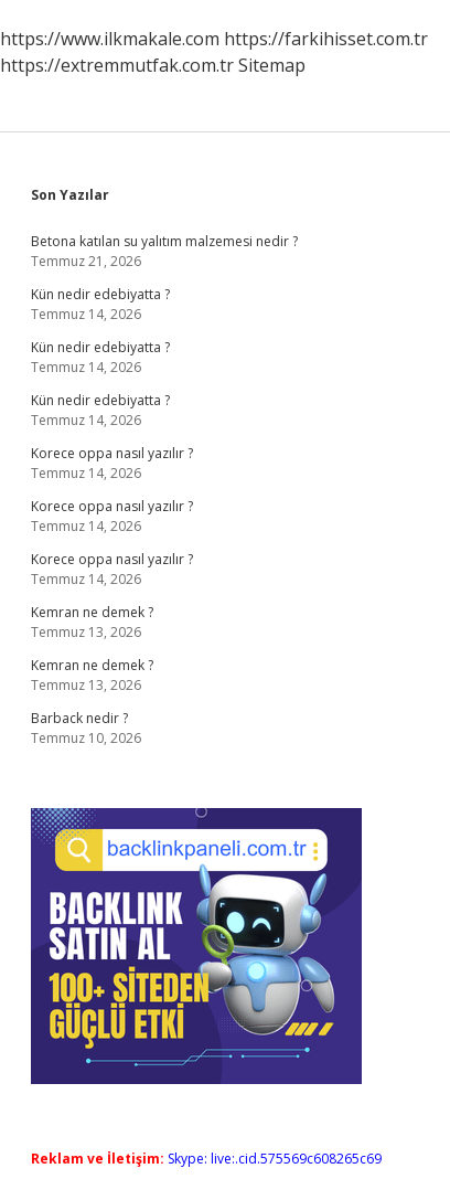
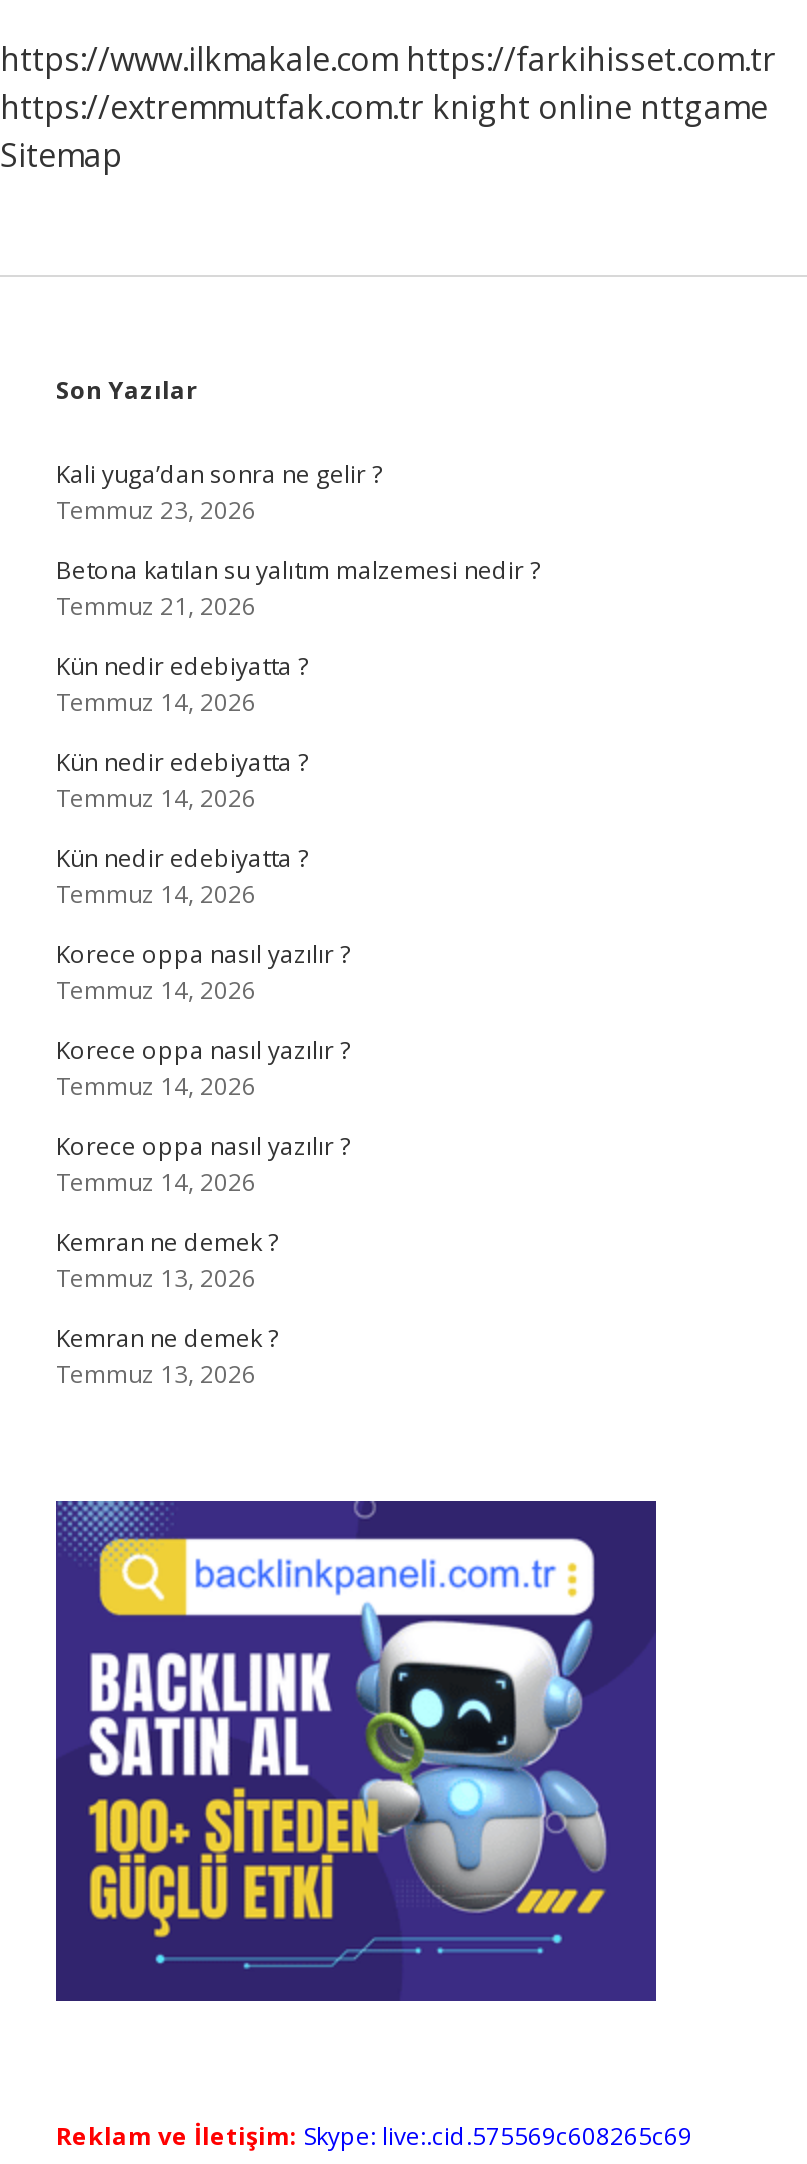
- https://extremmutfak.com.tr Sitemap
+ https://extremmutfak.com.tr knight online nttgame
+ Sitemap

+ Kali yuga’dan sonra ne gelir ?
+ Temmuz 23, 2026

moved down: Betona katılan su yalıtım malzemesi nedir ? | Temmuz 21, 2026 | Kün nedir edebiyatta ? | ... | Kemran ne demek ? | Temmuz 13, 2026

- Barback nedir ?
- Temmuz 10, 2026
